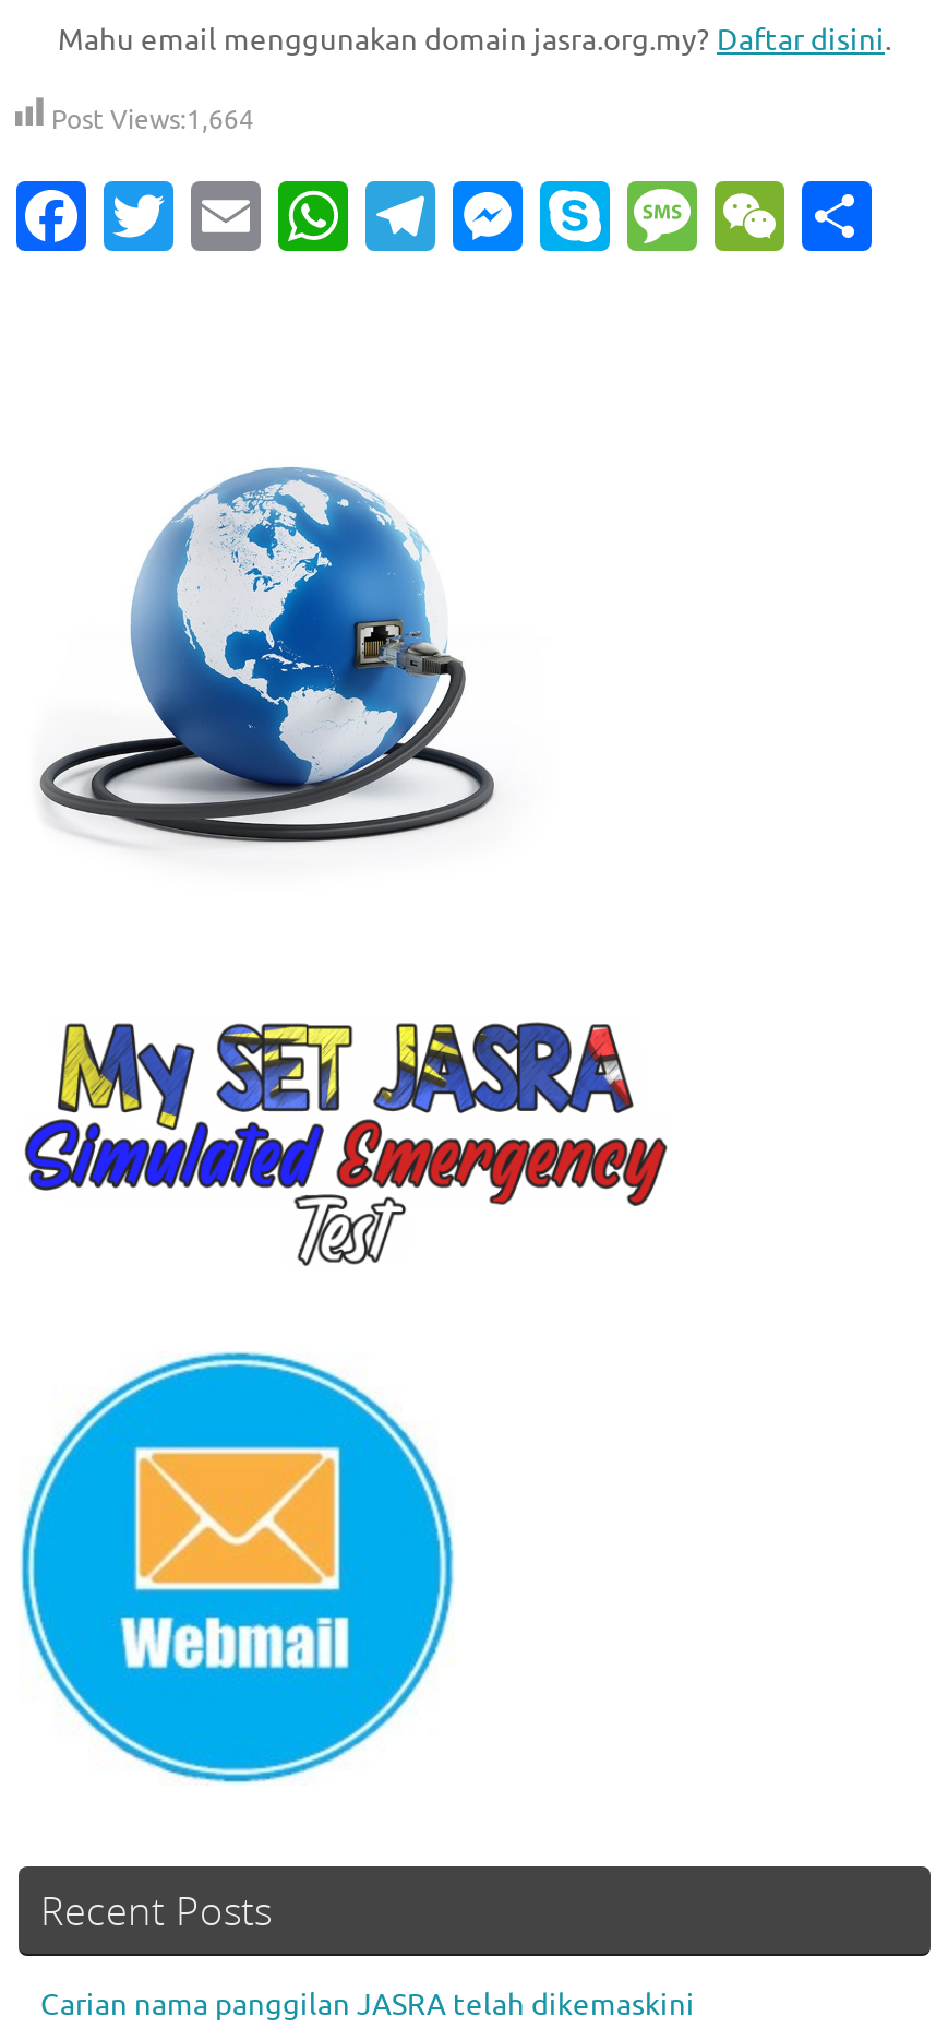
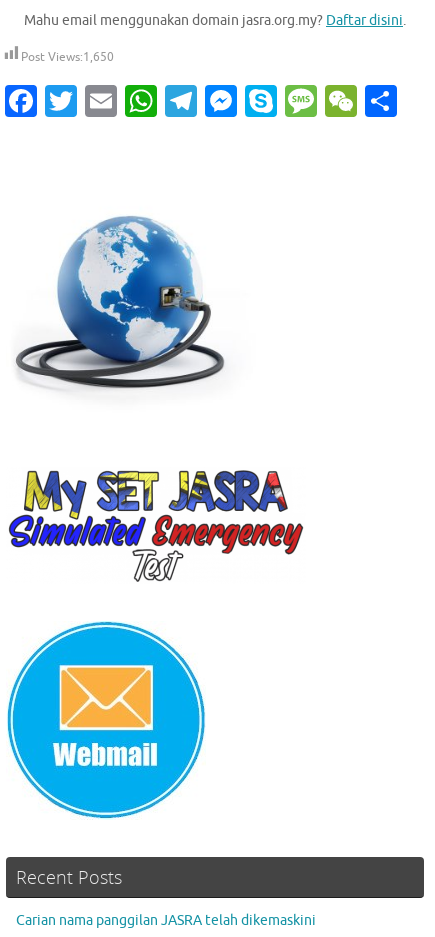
- Post Views:1,664
+ Post Views:1,650
